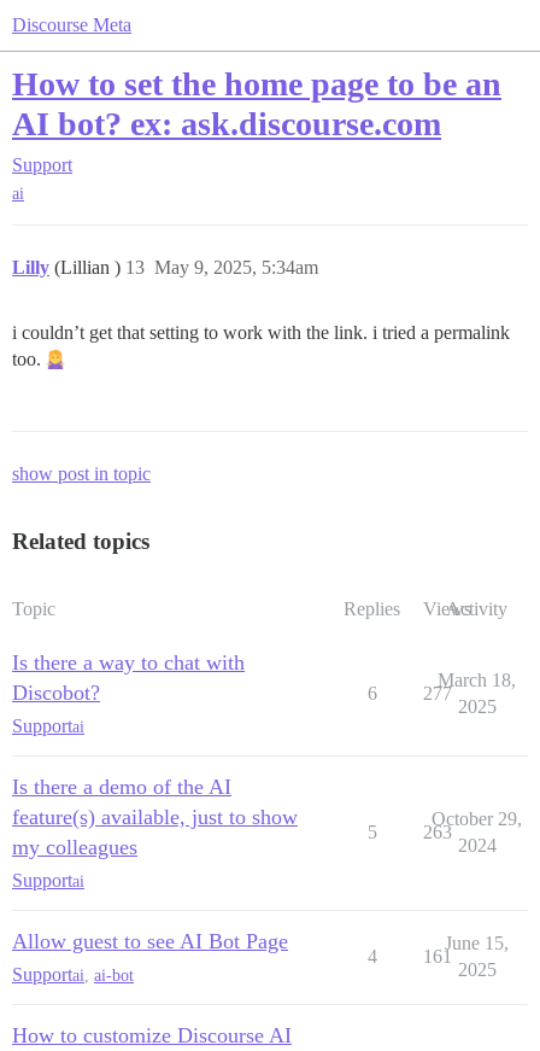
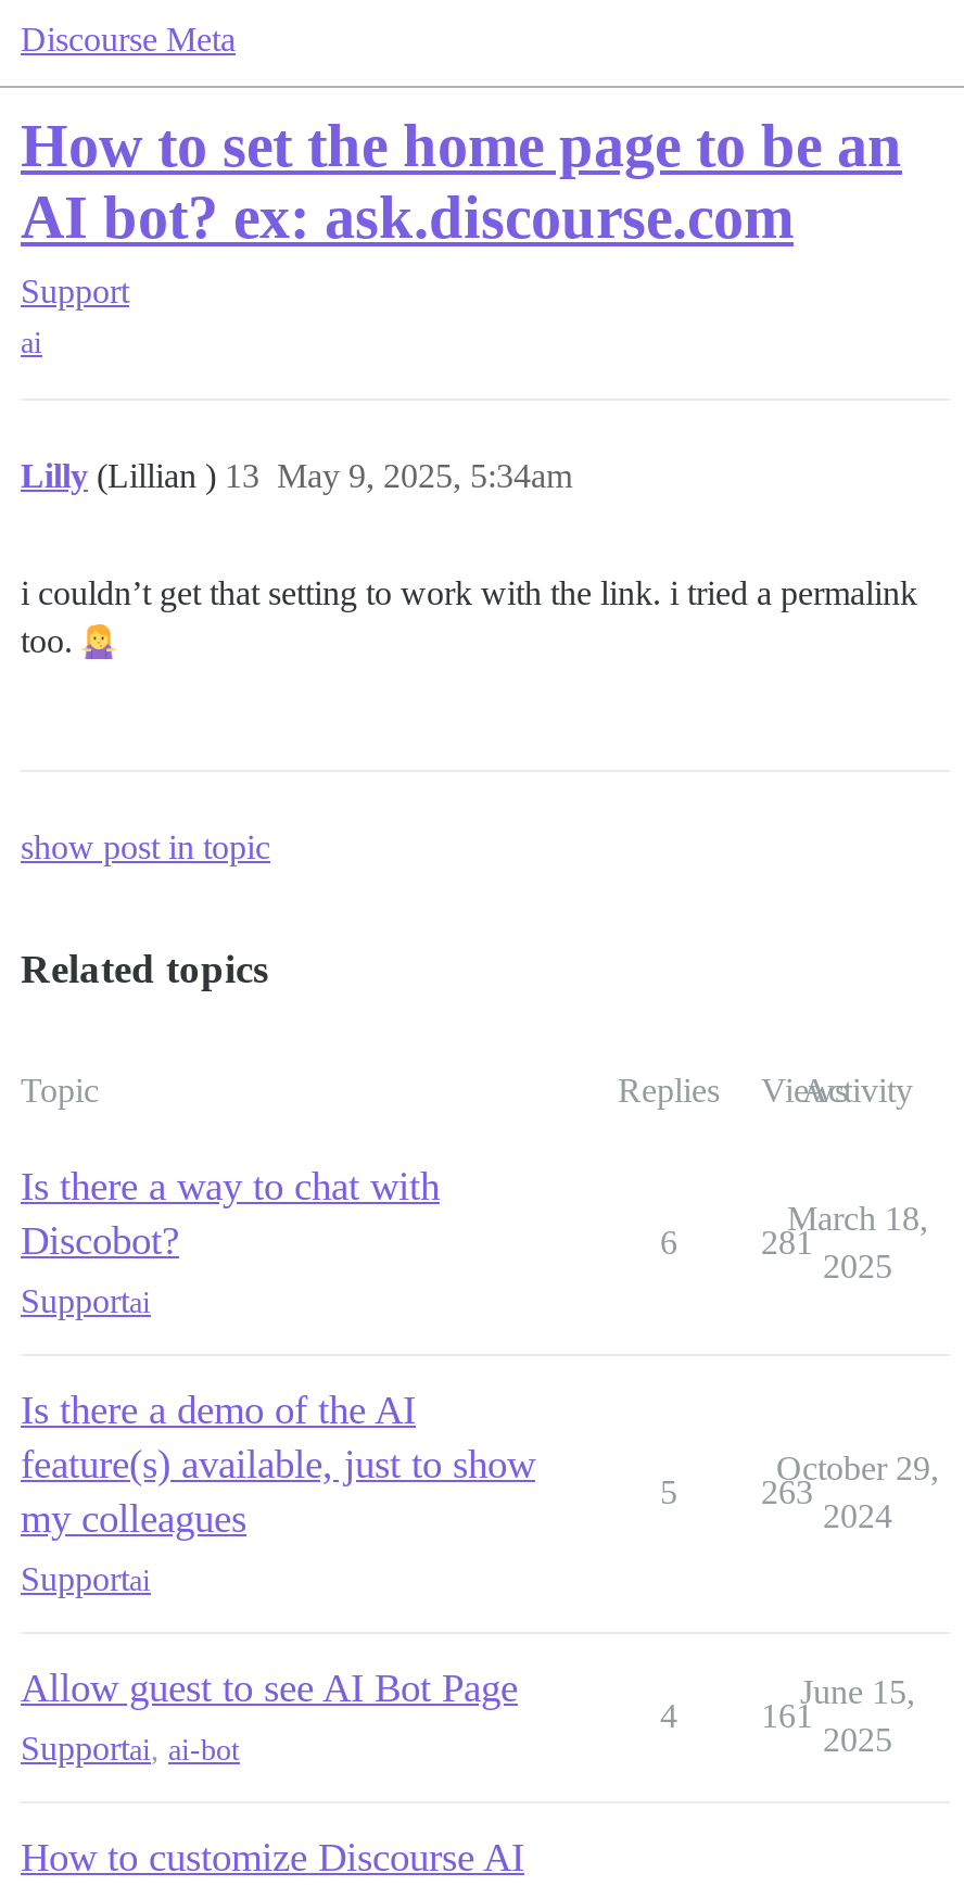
- 277
+ 281
